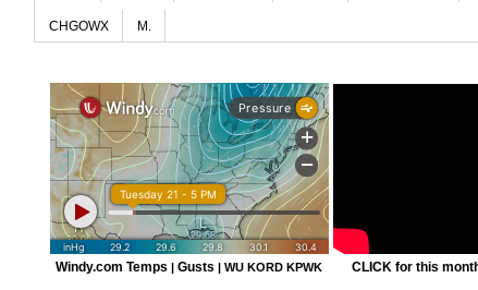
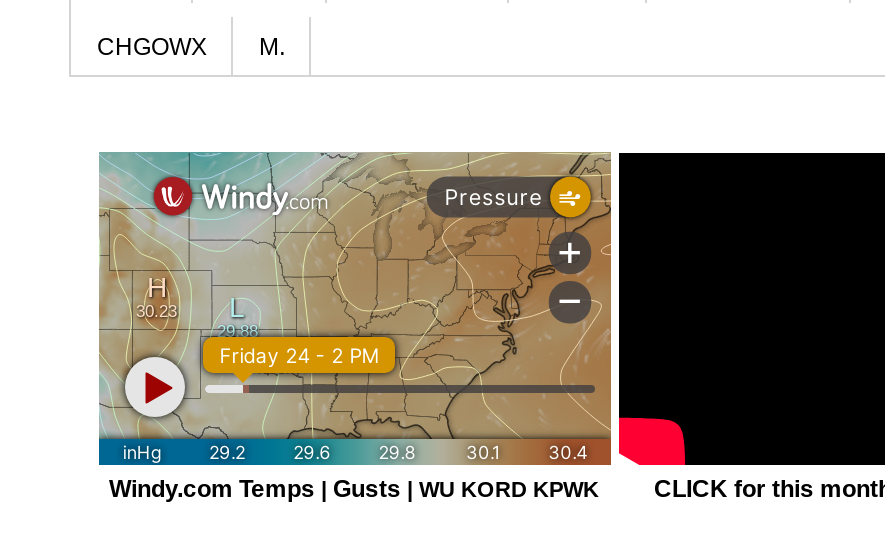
- [image]
+ [image]
